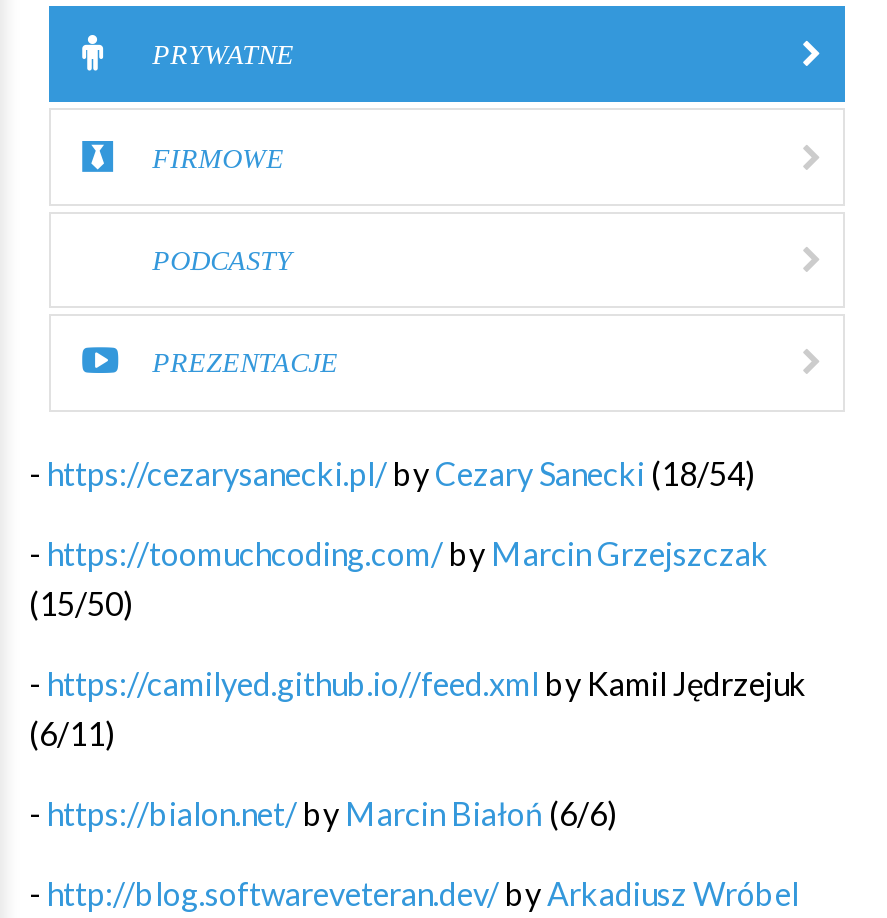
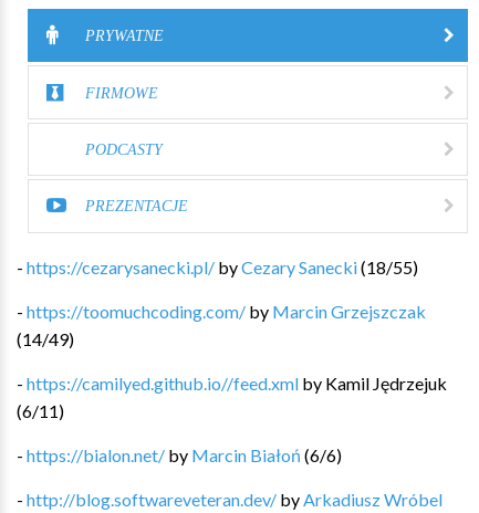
- - https://cezarysanecki.pl/ by Cezary Sanecki (18/54)
+ - https://cezarysanecki.pl/ by Cezary Sanecki (18/55)

- (15/50)
+ (14/49)
